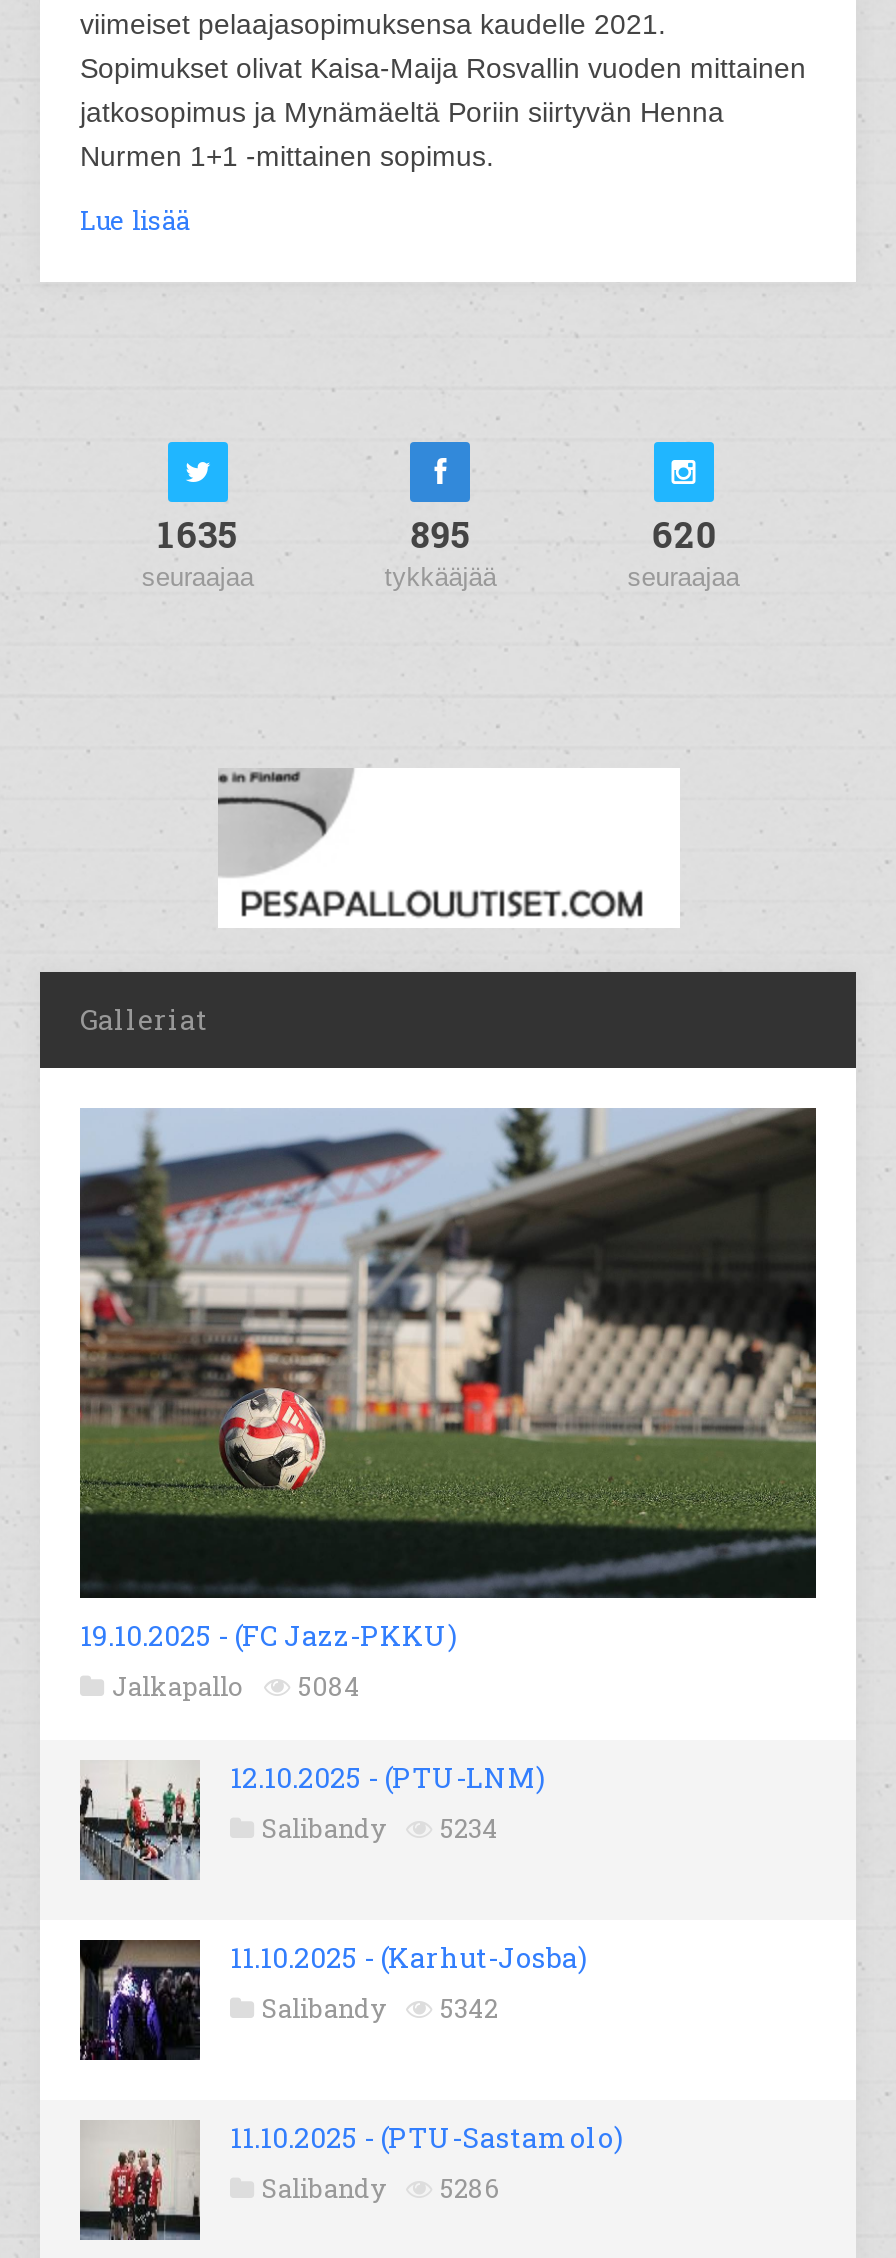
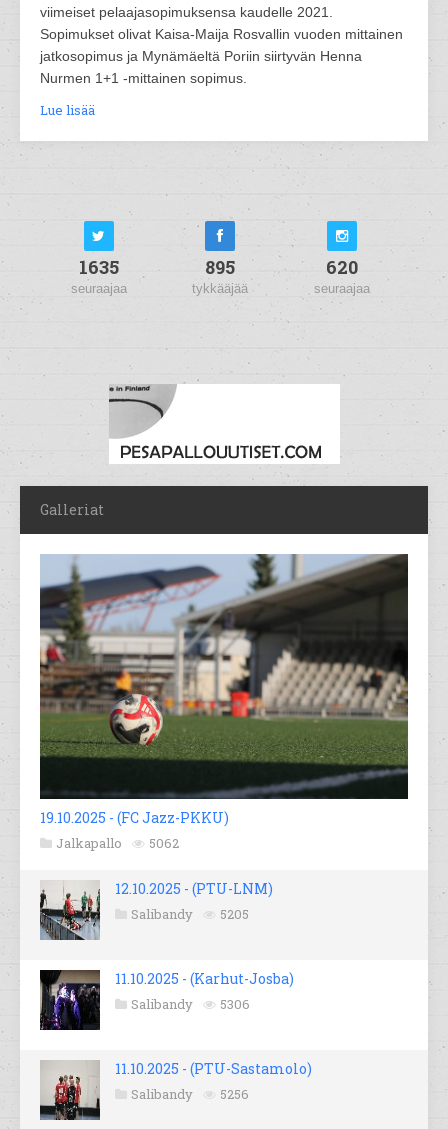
- Jalkapallo 5084
+ Jalkapallo 5062

- Salibandy 5234
+ Salibandy 5205

- Salibandy 5342
+ Salibandy 5306

- Salibandy 5286
+ Salibandy 5256
